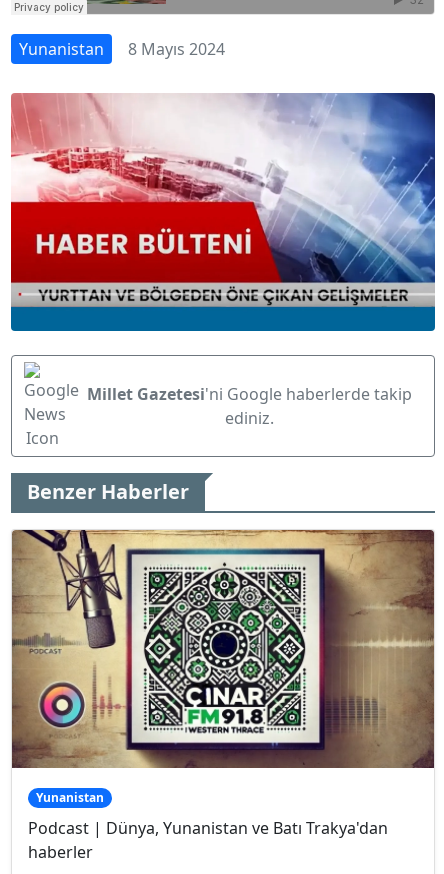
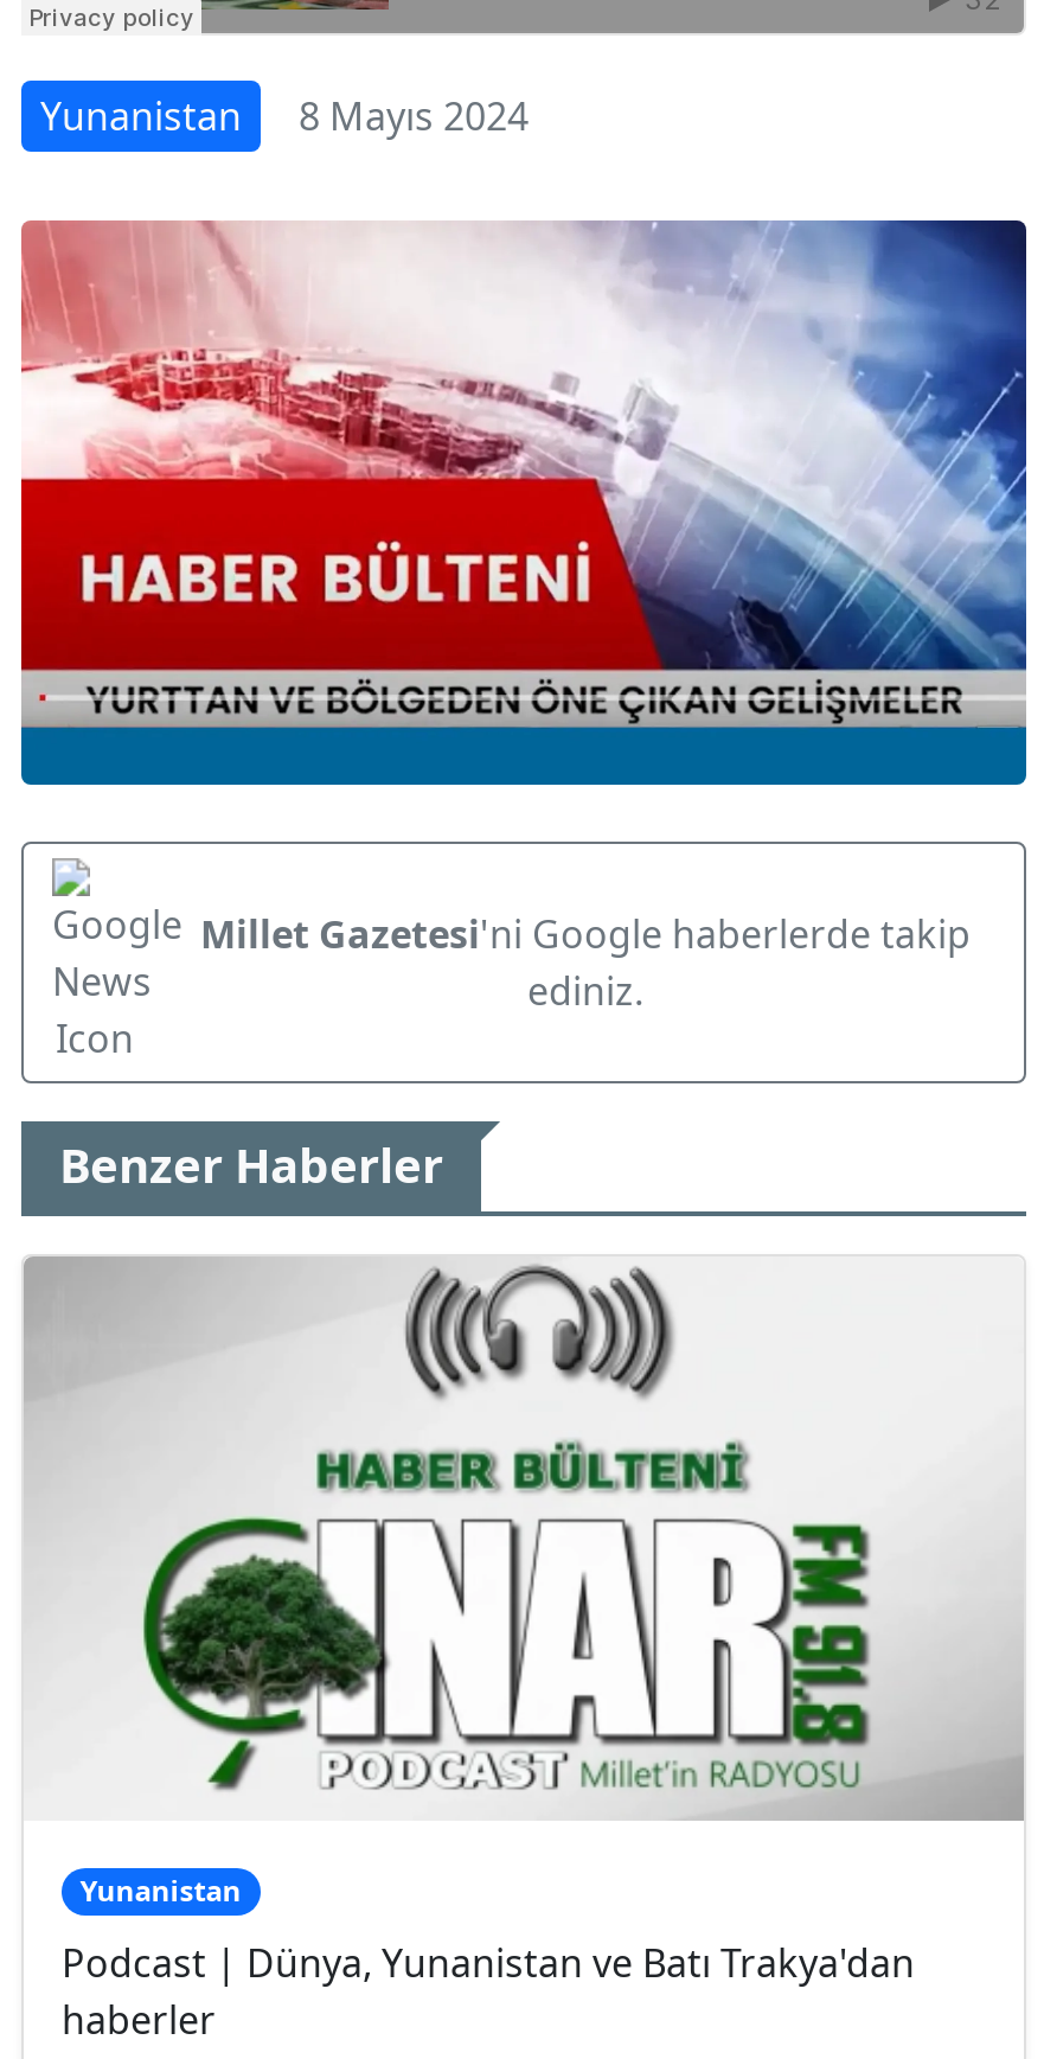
- [image]
+ [image]
